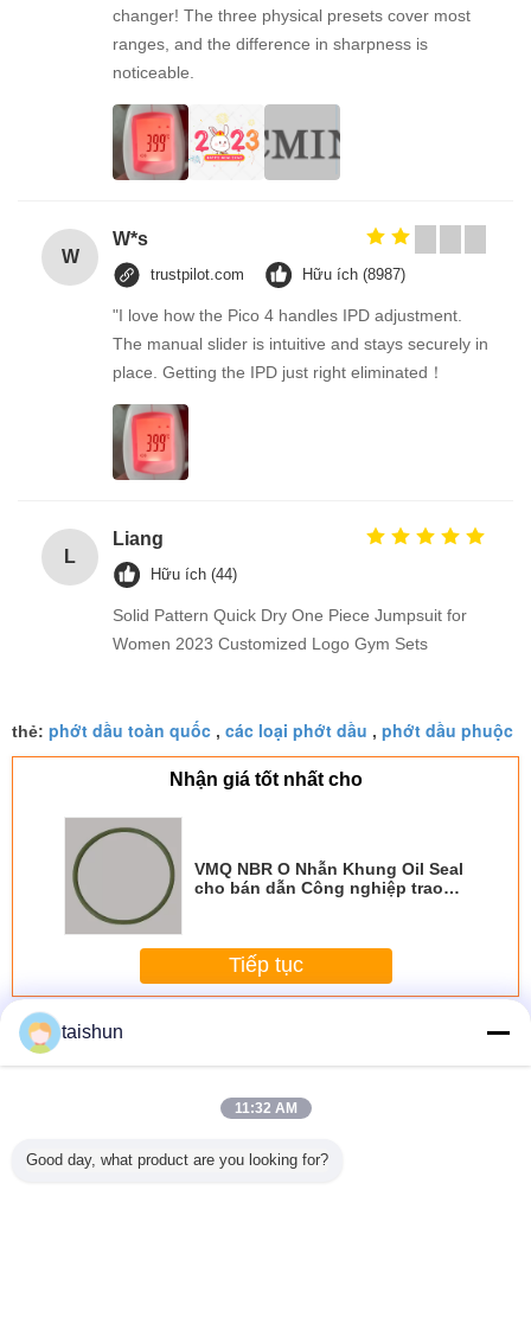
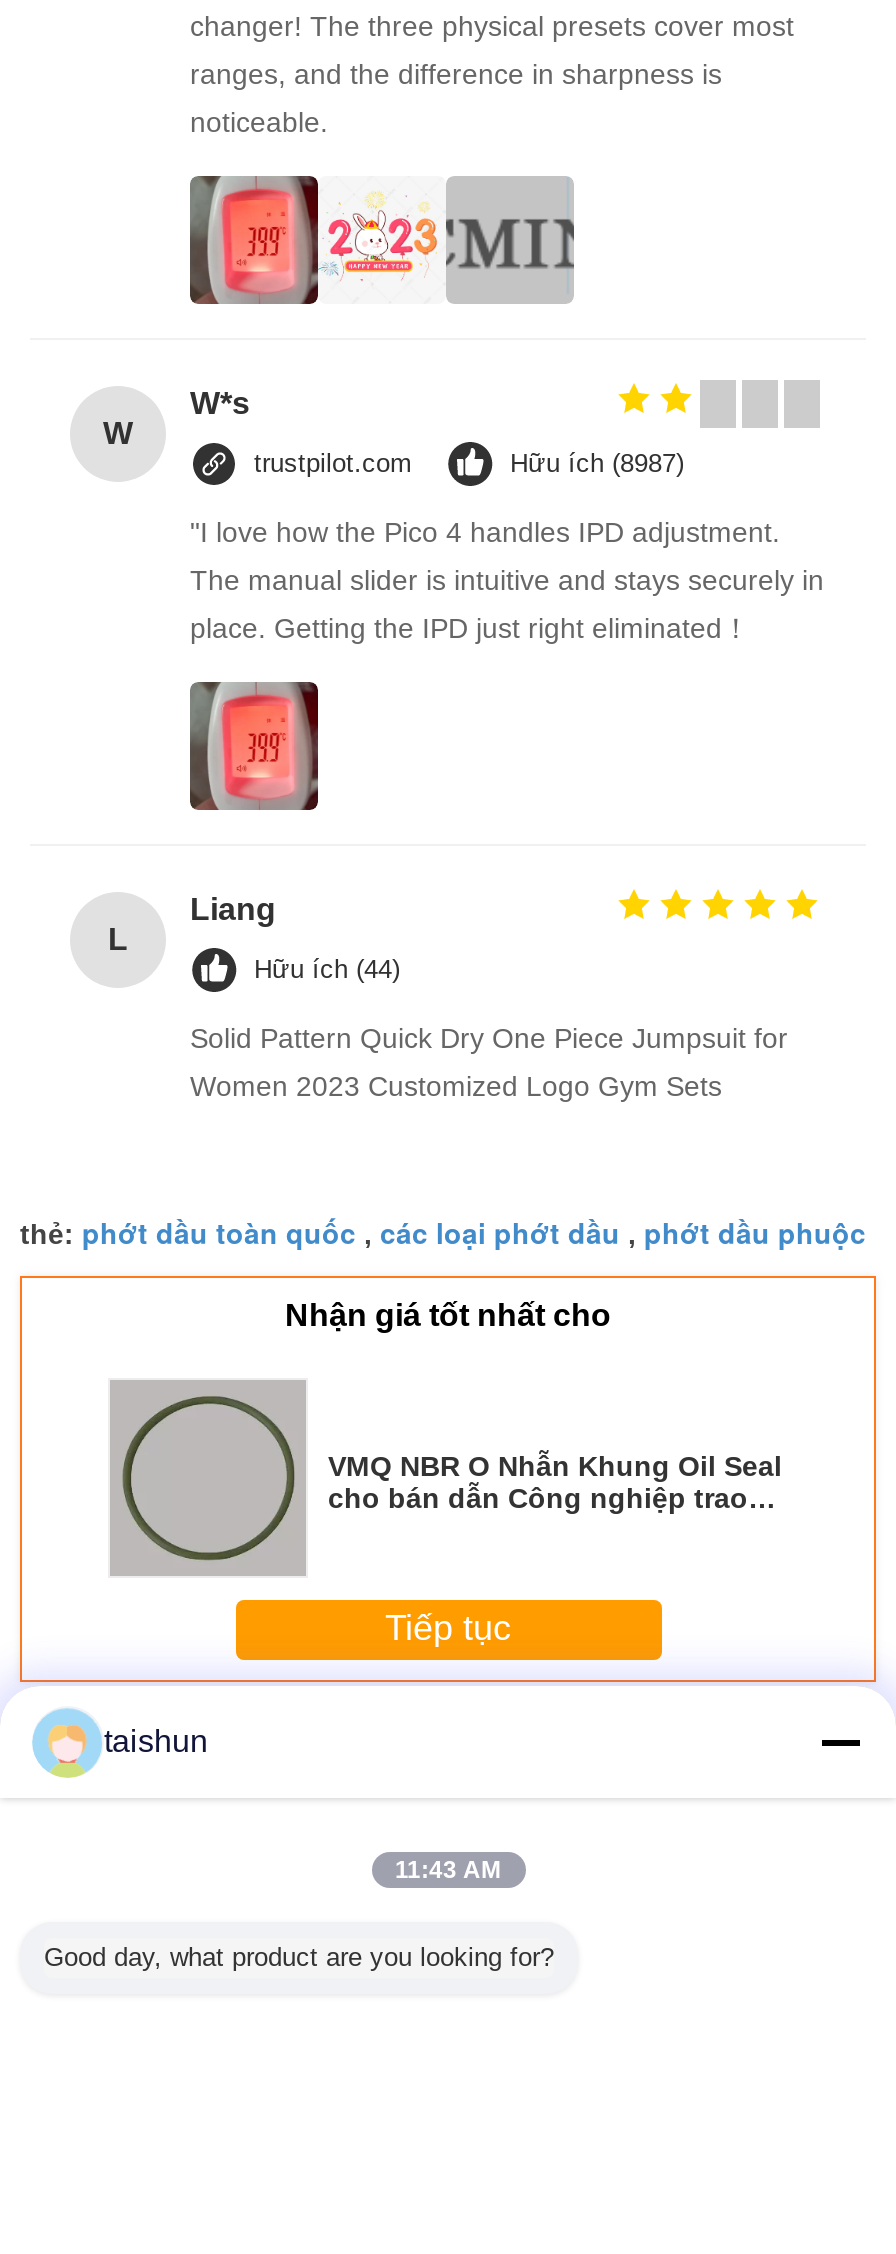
- 11:32 AM
+ 11:43 AM
